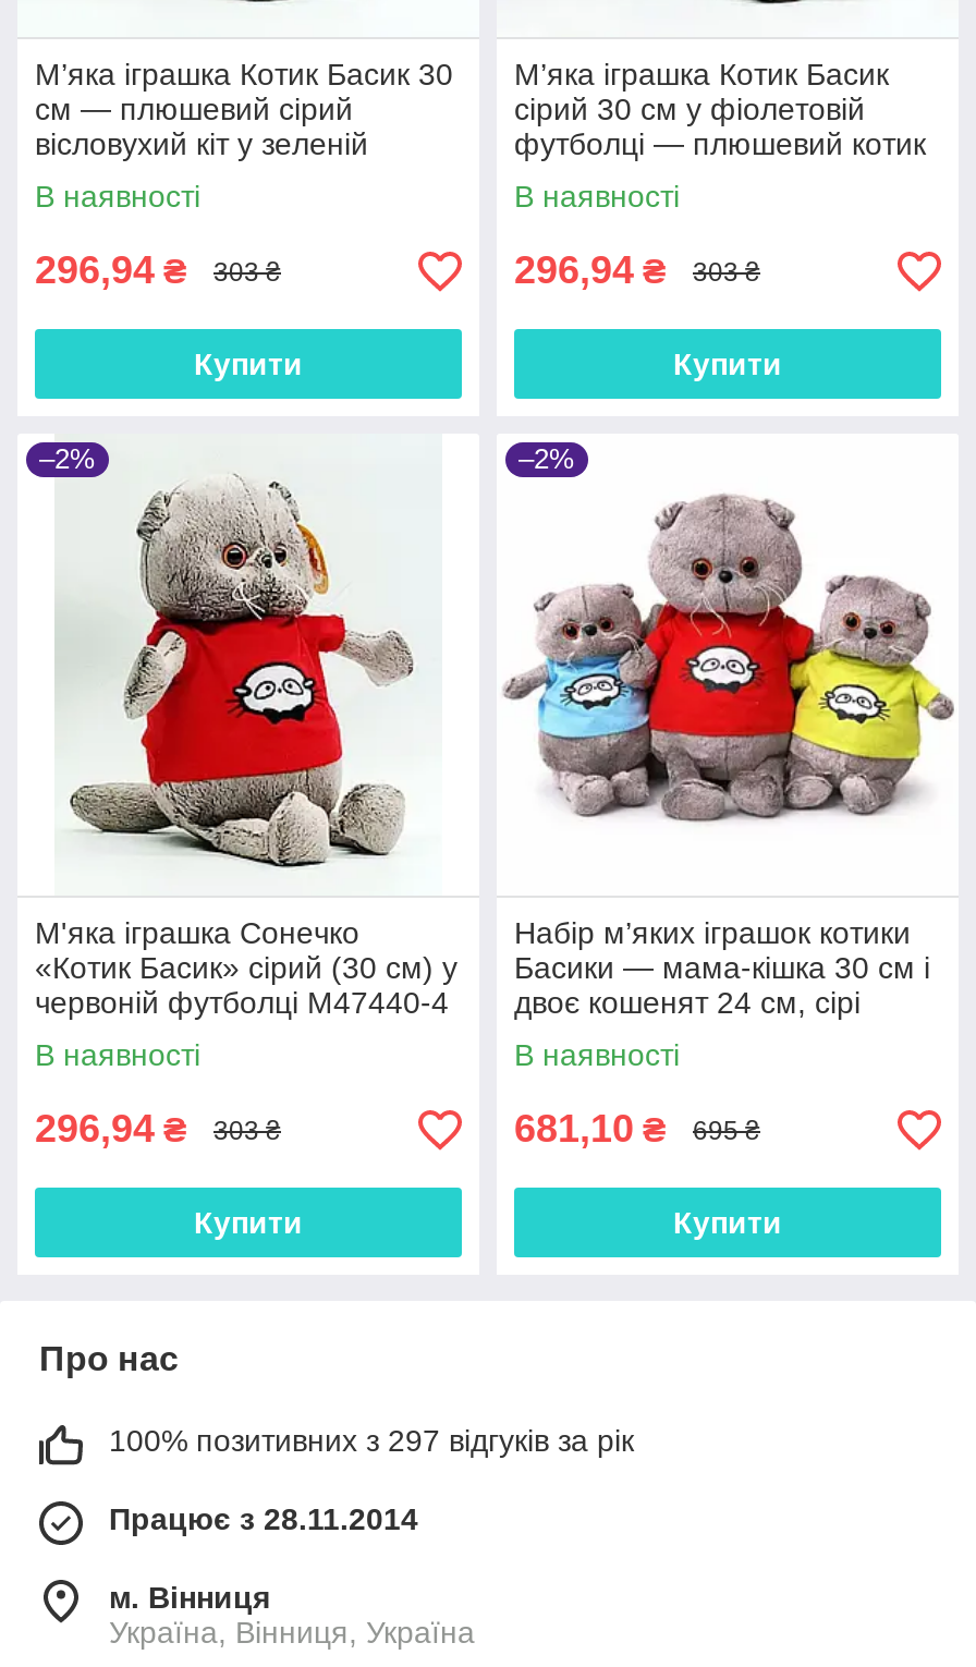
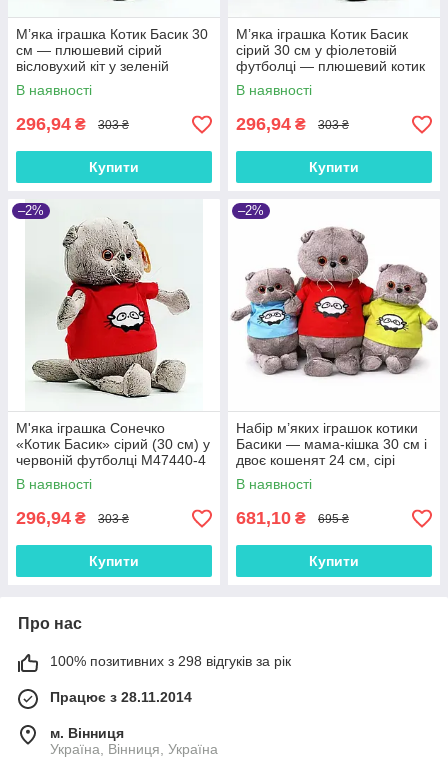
- 100% позитивних з 297 відгуків за рік
+ 100% позитивних з 298 відгуків за рік
